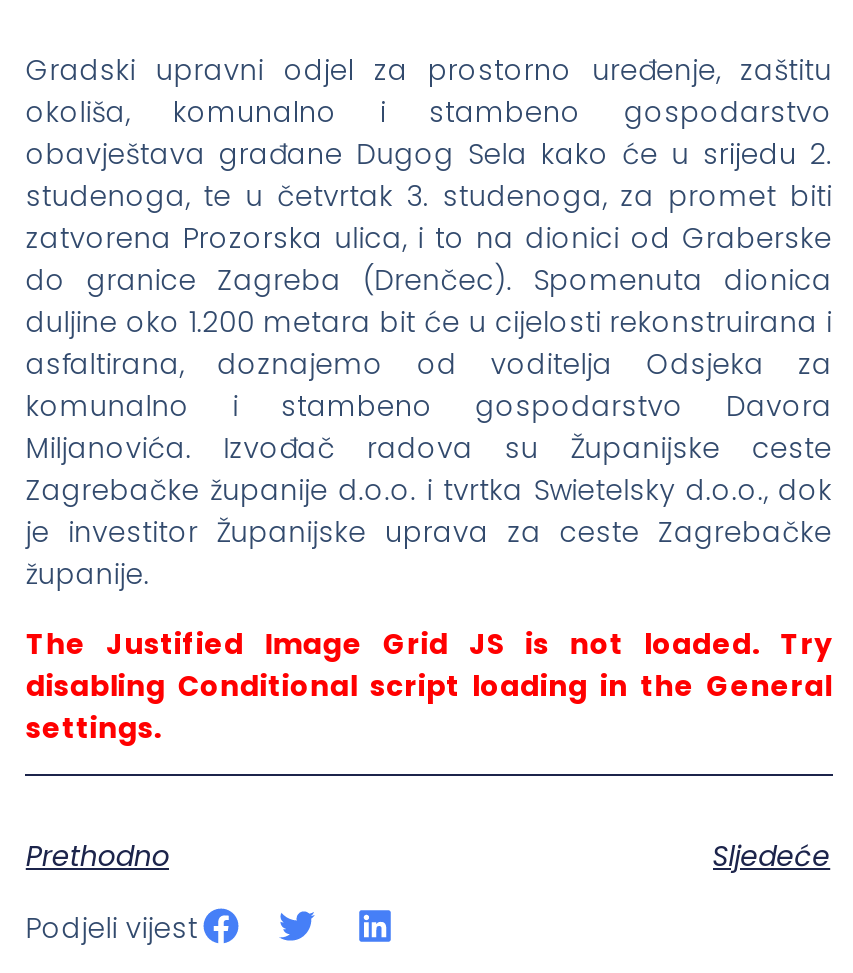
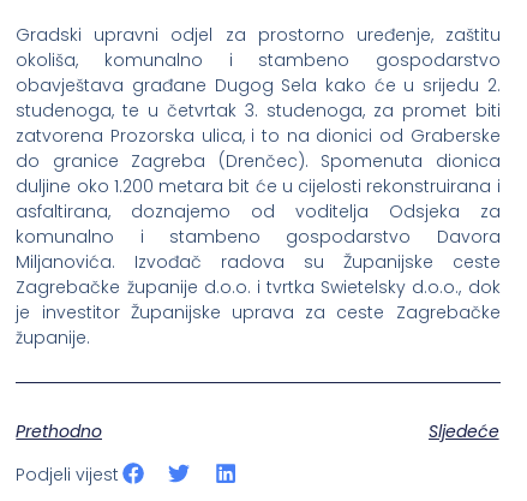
- The Justified Image Grid JS is not loaded. Try
- disabling Conditional script loading in the General
- settings.
